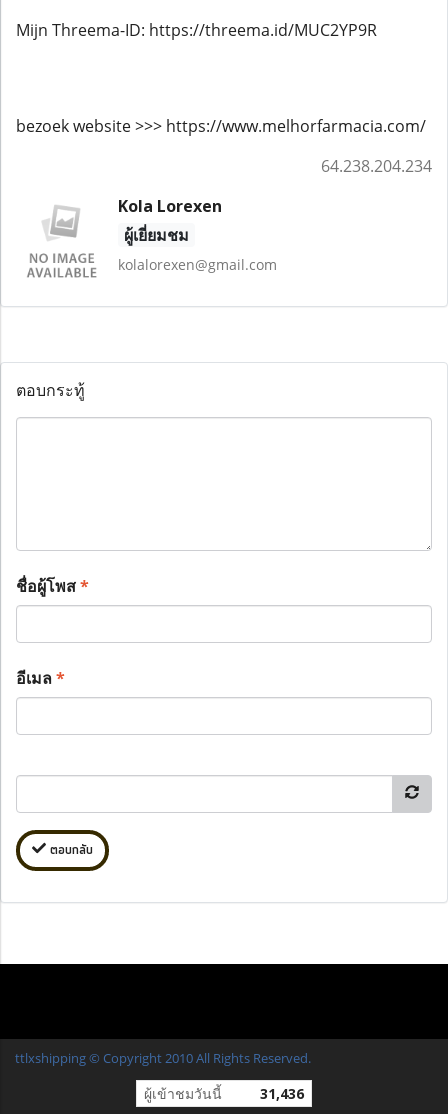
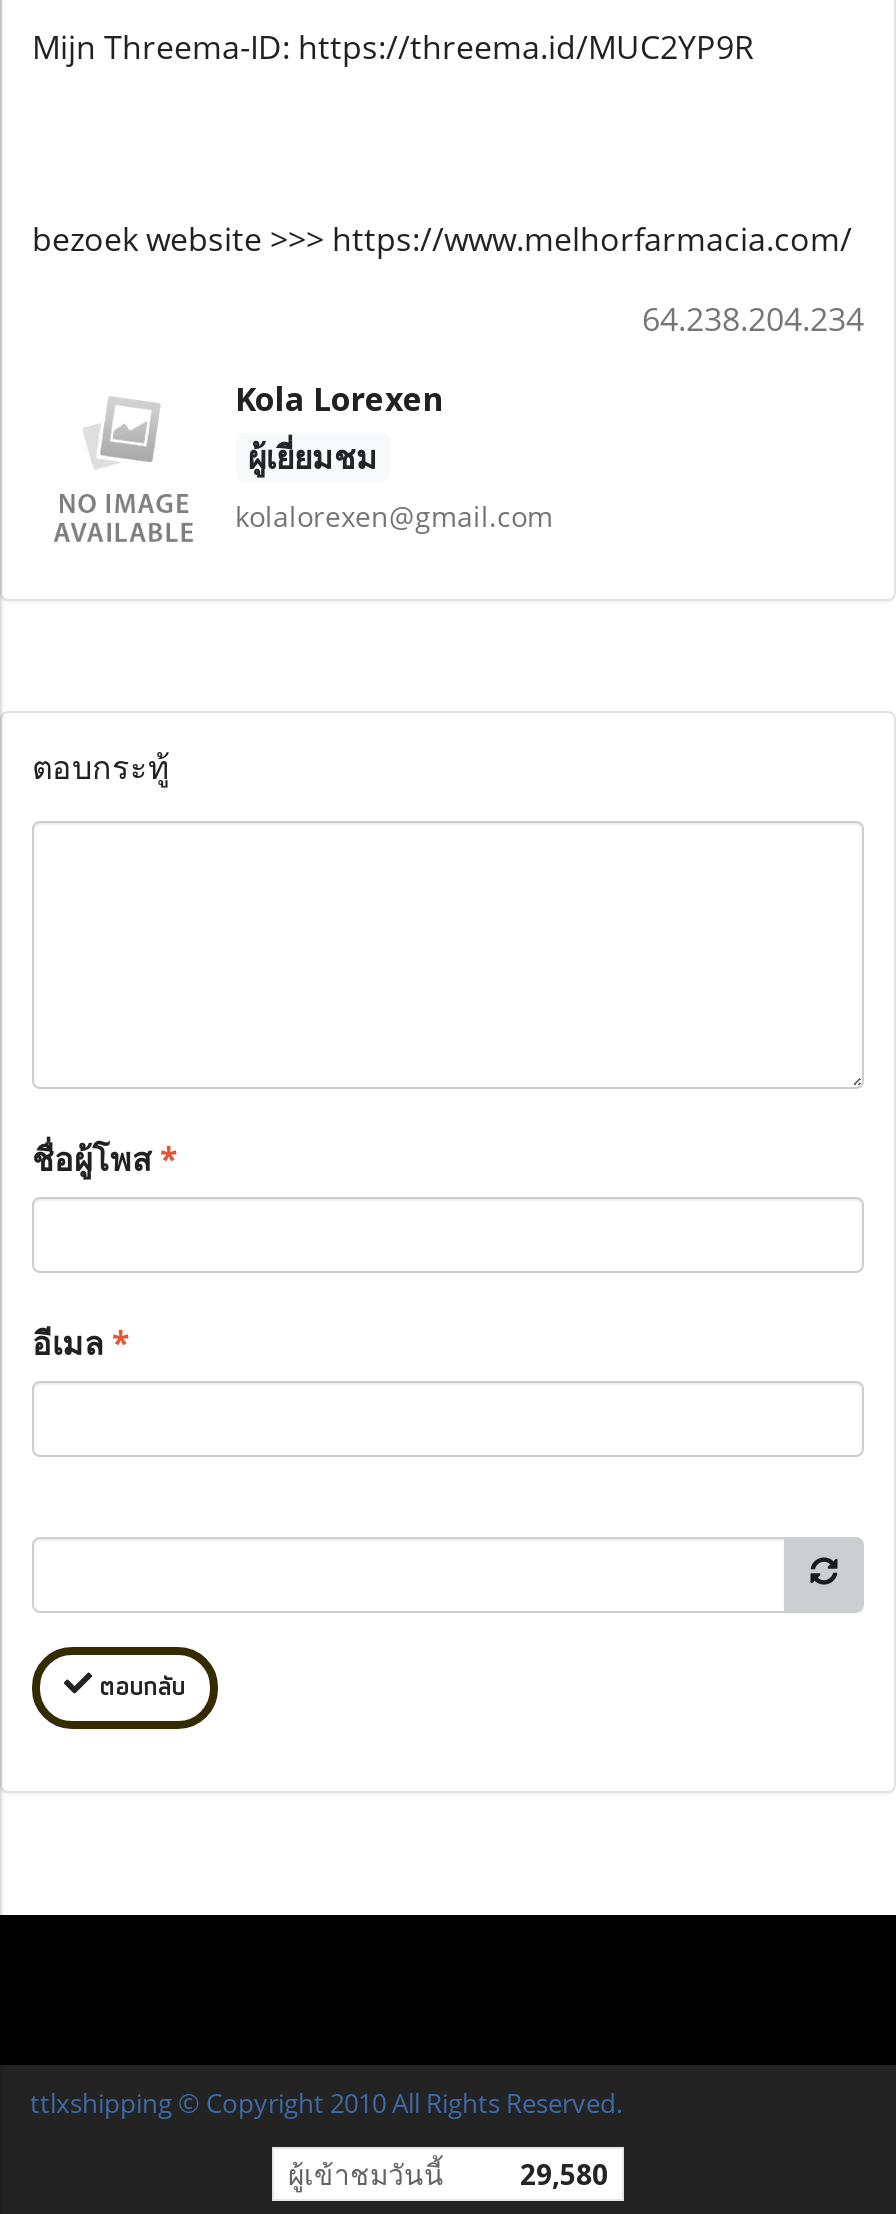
- ผู้เข้าชมวันนี้ 31,436
+ ผู้เข้าชมวันนี้ 29,580
